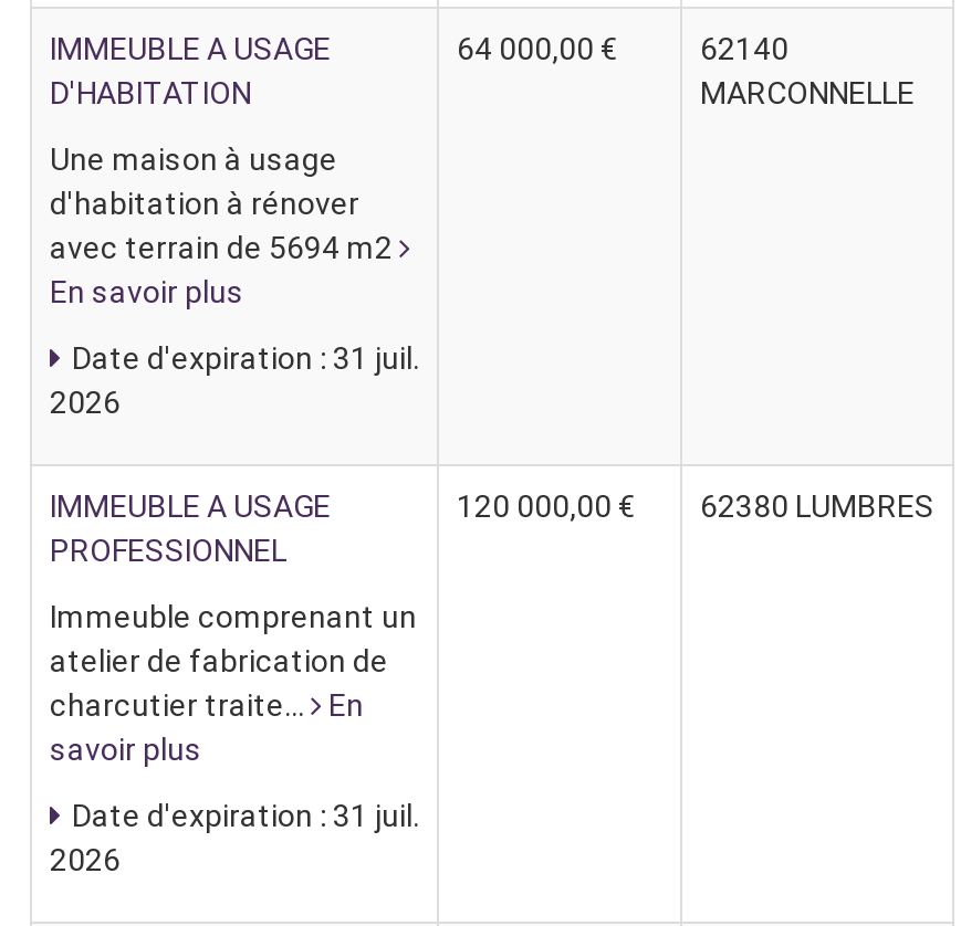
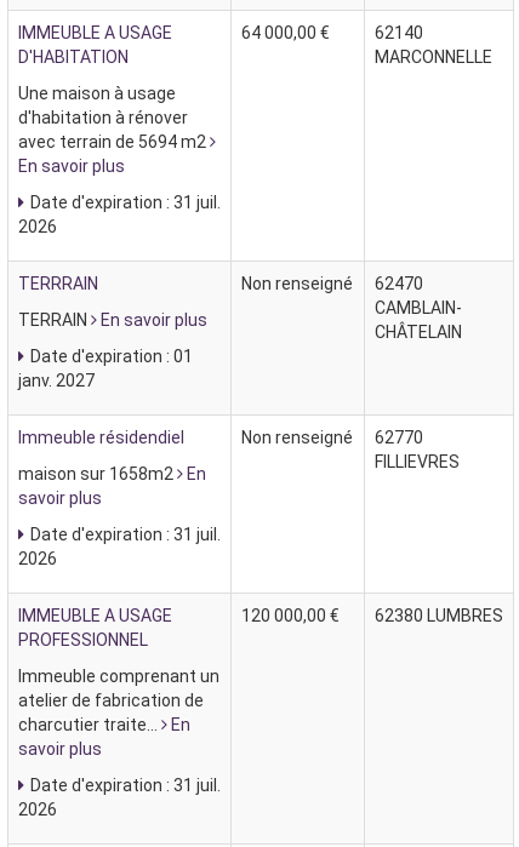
+ TERRRAIN
+ TERRAIN En savoir plus
+ Date d'expiration : 01
+ janv. 2027

+ Immeuble résidendiel
+ maison sur 1658m2 En
+ savoir plus
+ Date d'expiration : 31 juil.
+ 2026

+ Non renseigné
+ 62470
+ CAMBLAIN-
+ CHÂTELAIN

+ Non renseigné
+ 62770
+ FILLIEVRES
